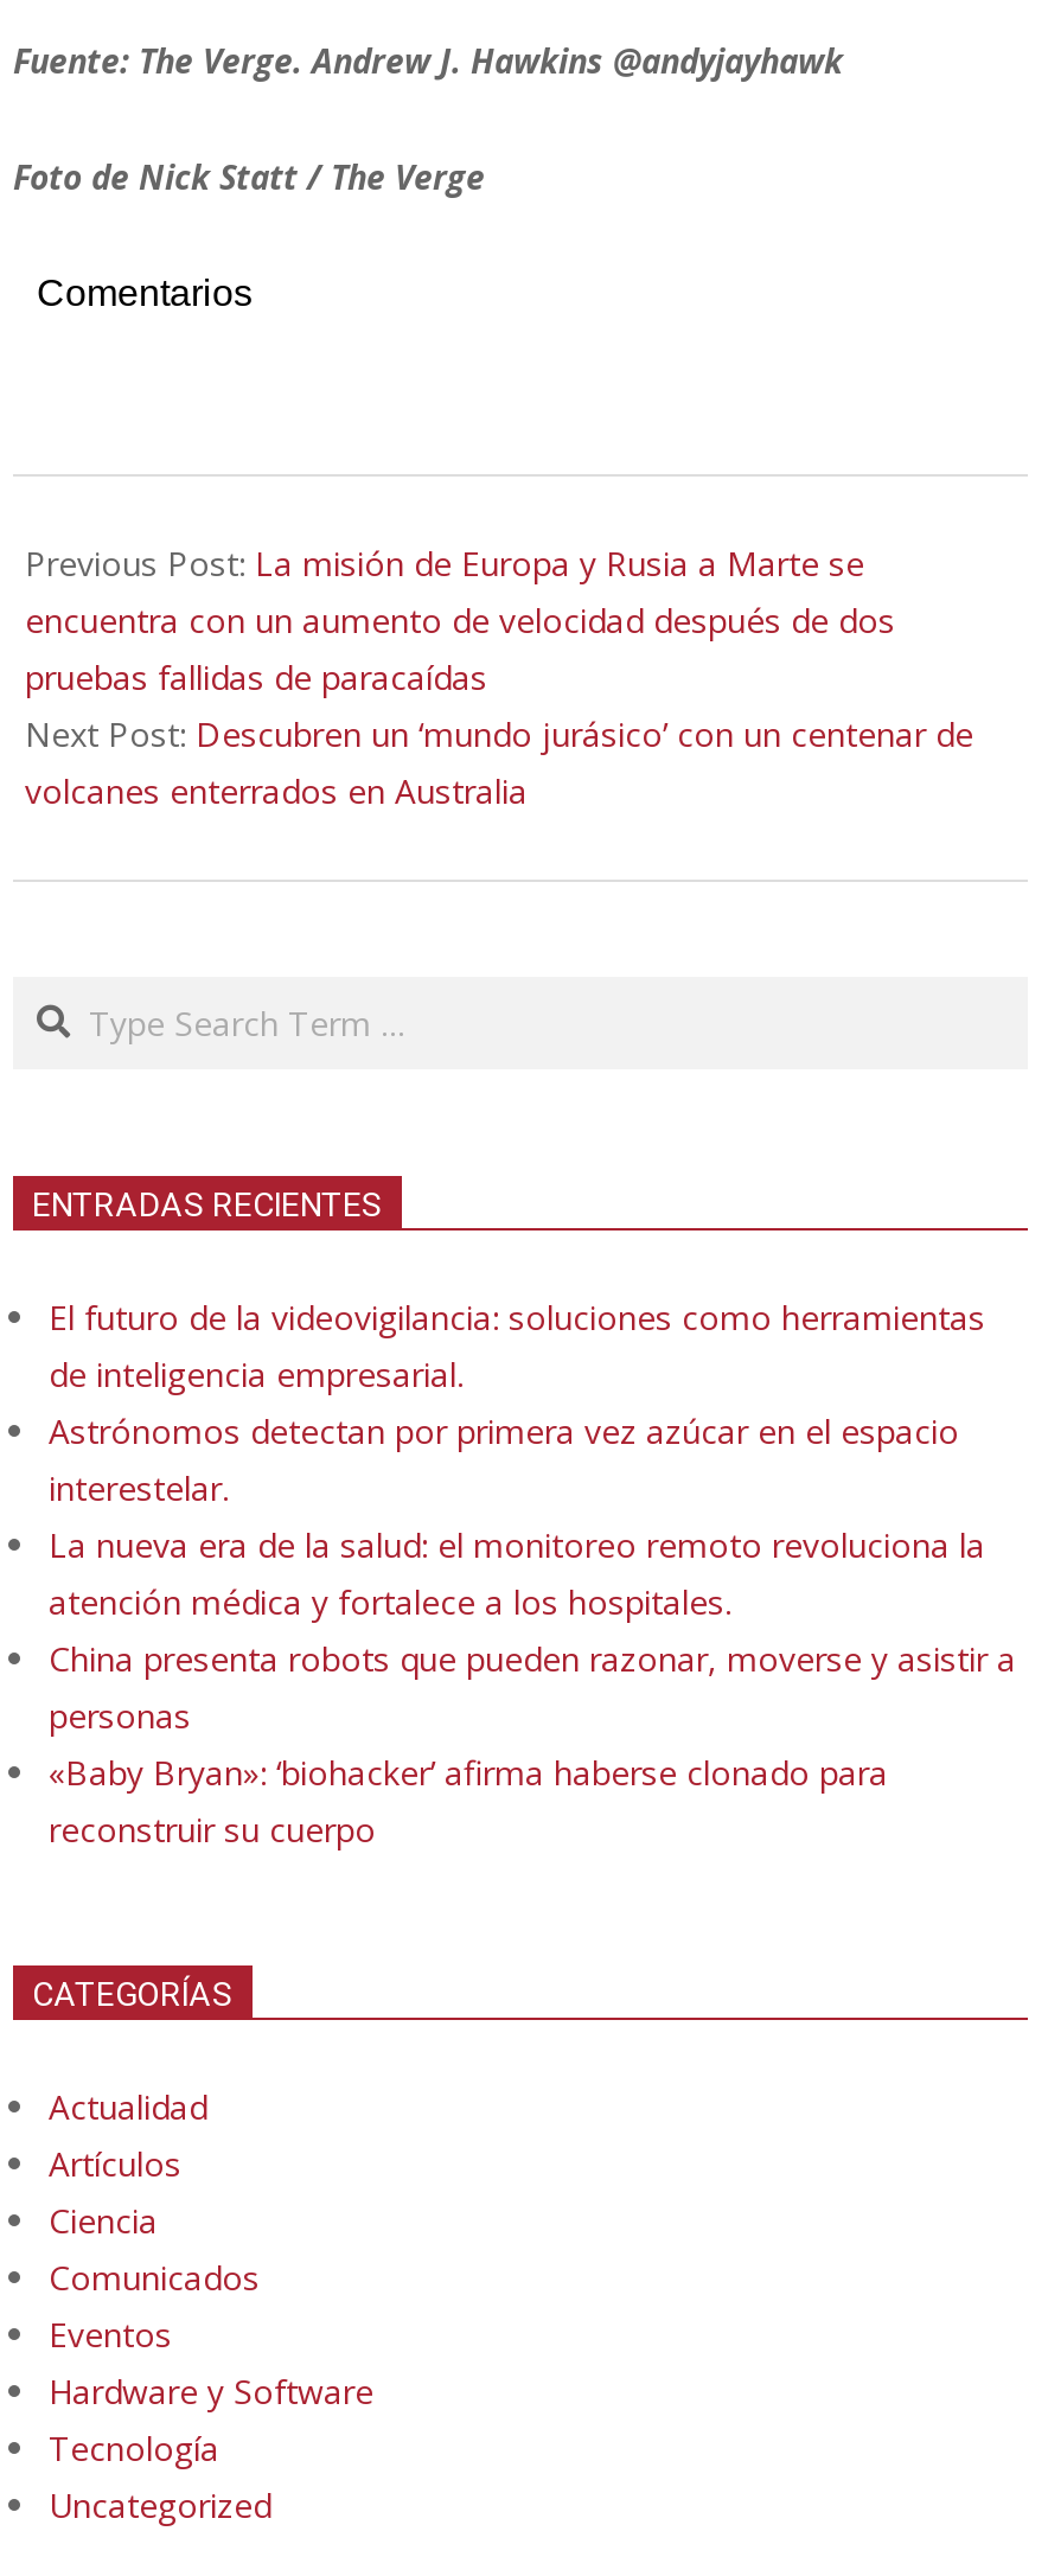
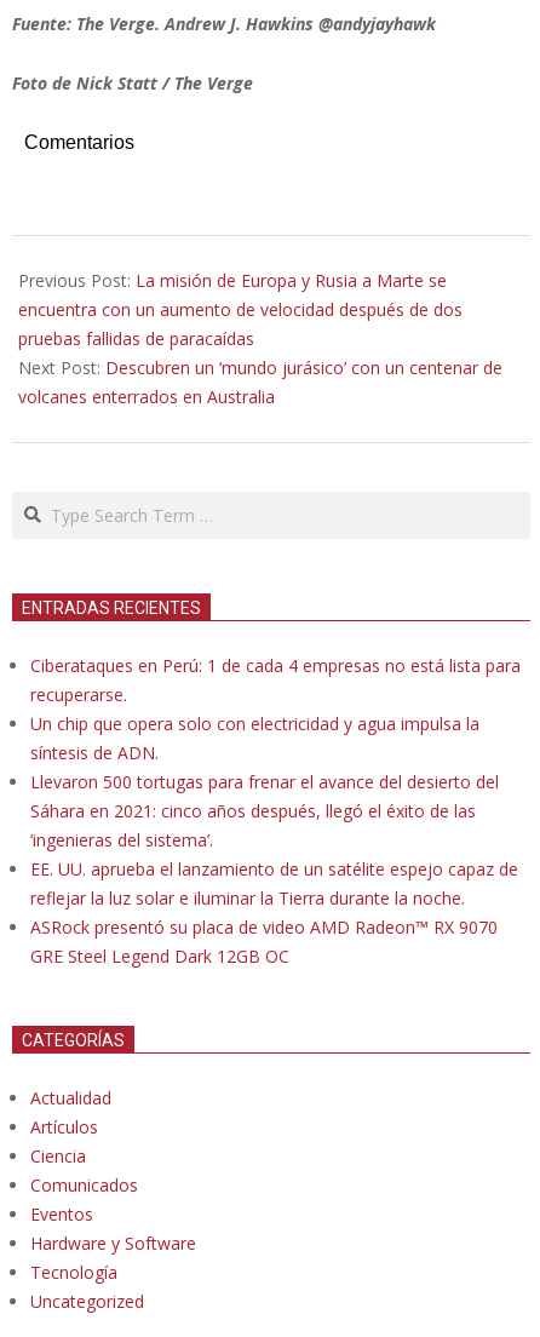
- El futuro de la videovigilancia: soluciones como herramientas
- de inteligencia empresarial.
- Astrónomos detectan por primera vez azúcar en el espacio
- interestelar.
- La nueva era de la salud: el monitoreo remoto revoluciona la
- atención médica y fortalece a los hospitales.
- China presenta robots que pueden razonar, moverse y asistir a
- personas
- «Baby Bryan»: ‘biohacker’ afirma haberse clonado para
- reconstruir su cuerpo
+ Ciberataques en Perú: 1 de cada 4 empresas no está lista para
+ recuperarse.
+ Un chip que opera solo con electricidad y agua impulsa la
+ síntesis de ADN.
+ Llevaron 500 tortugas para frenar el avance del desierto del
+ Sáhara en 2021: cinco años después, llegó el éxito de las
+ ‘ingenieras del sistema’.
+ EE. UU. aprueba el lanzamiento de un satélite espejo capaz de
+ reflejar la luz solar e iluminar la Tierra durante la noche.
+ ASRock presentó su placa de video AMD Radeon™ RX 9070
+ GRE Steel Legend Dark 12GB OC
